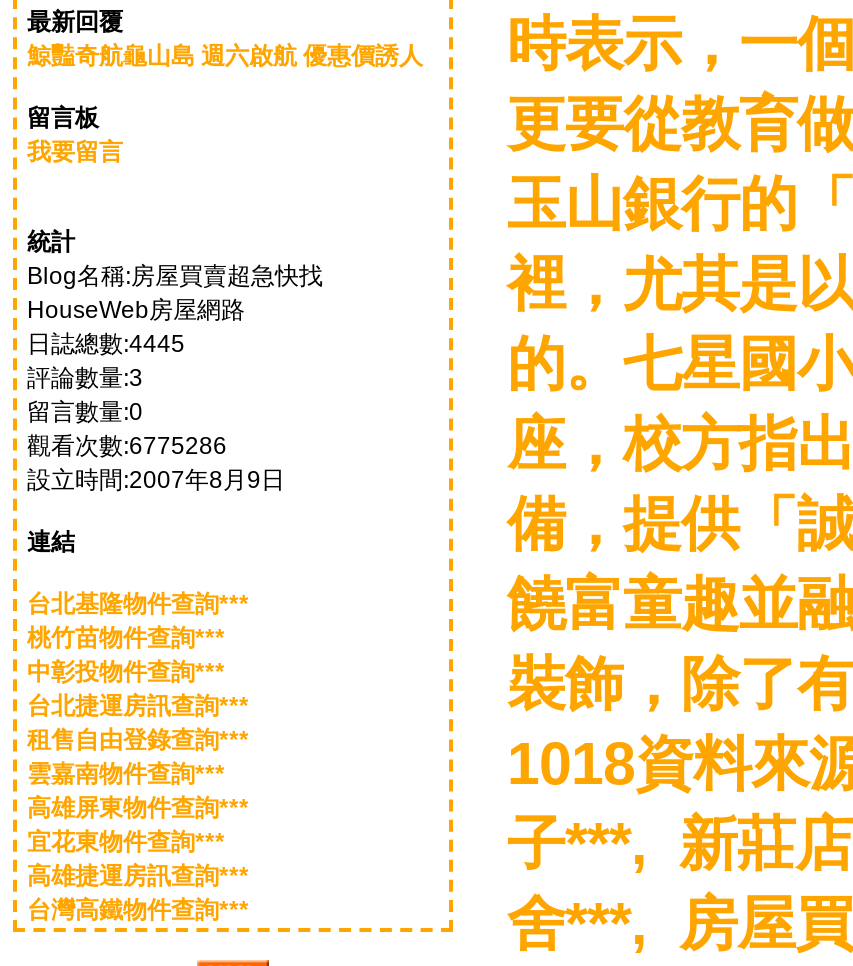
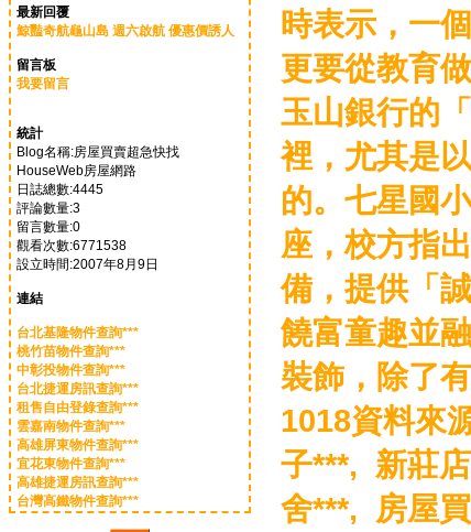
- 觀看次數:6775286
+ 觀看次數:6771538
